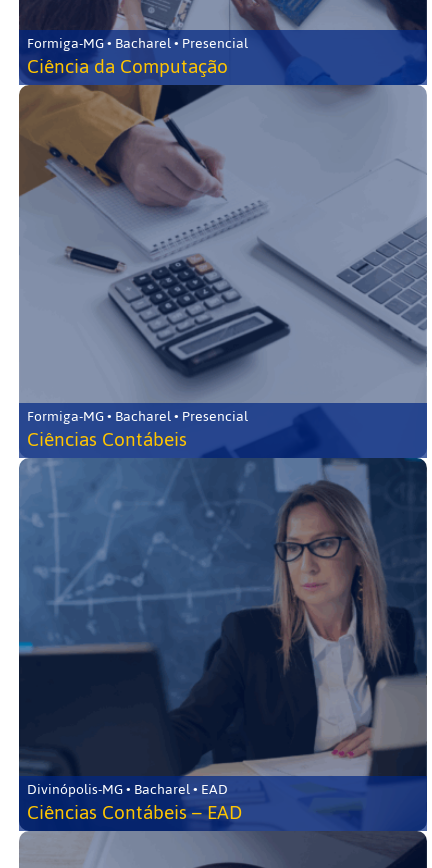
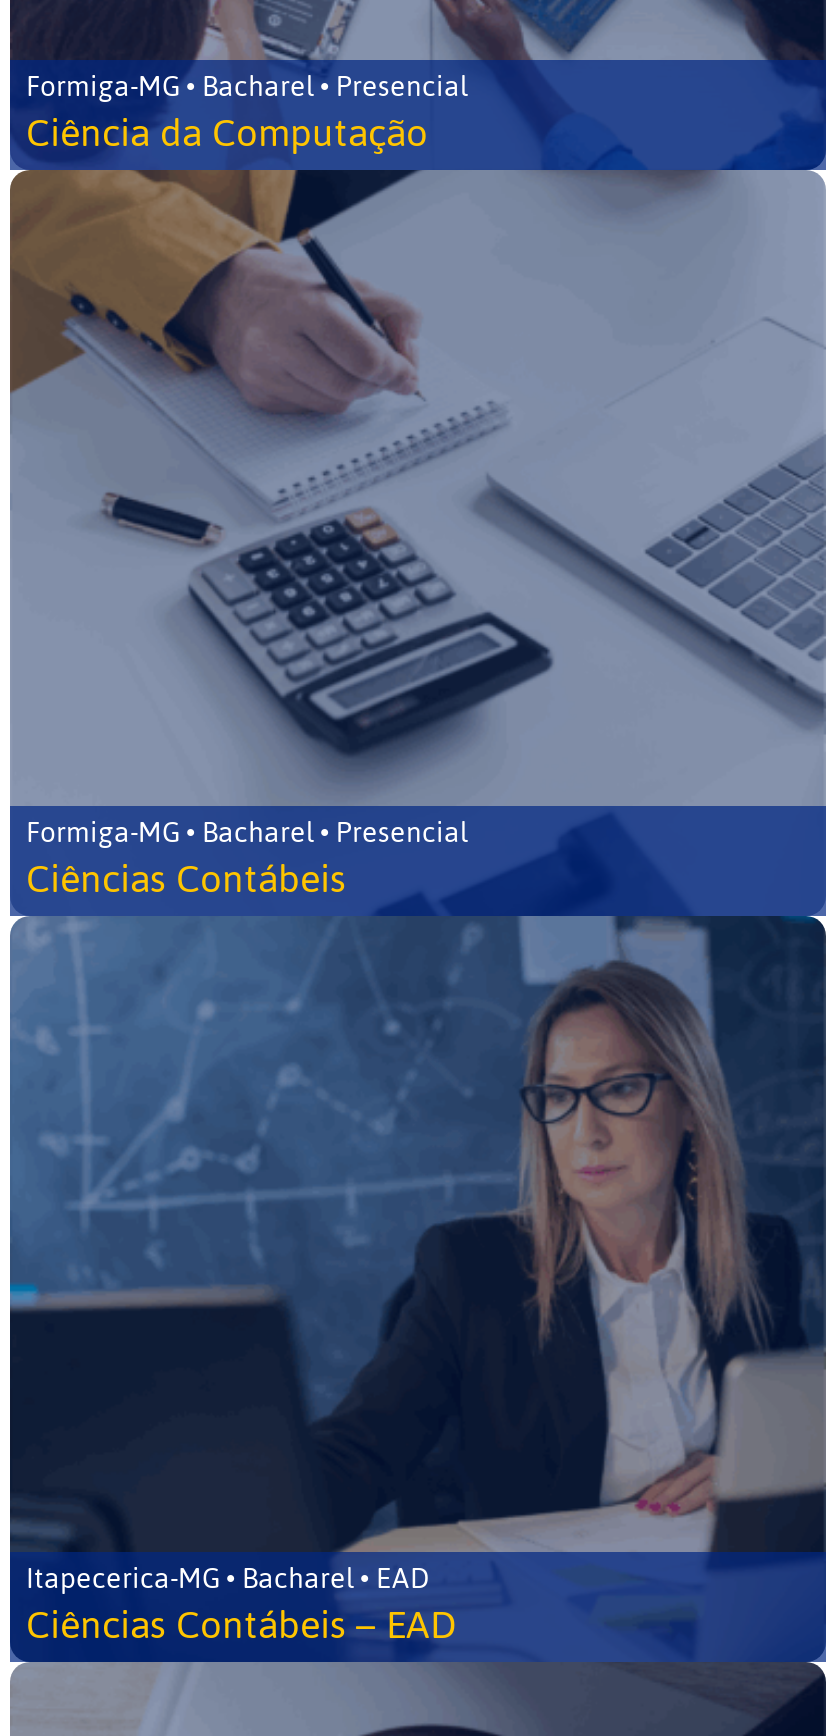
- Divinópolis-MG • Bacharel • EAD
+ Itapecerica-MG • Bacharel • EAD
